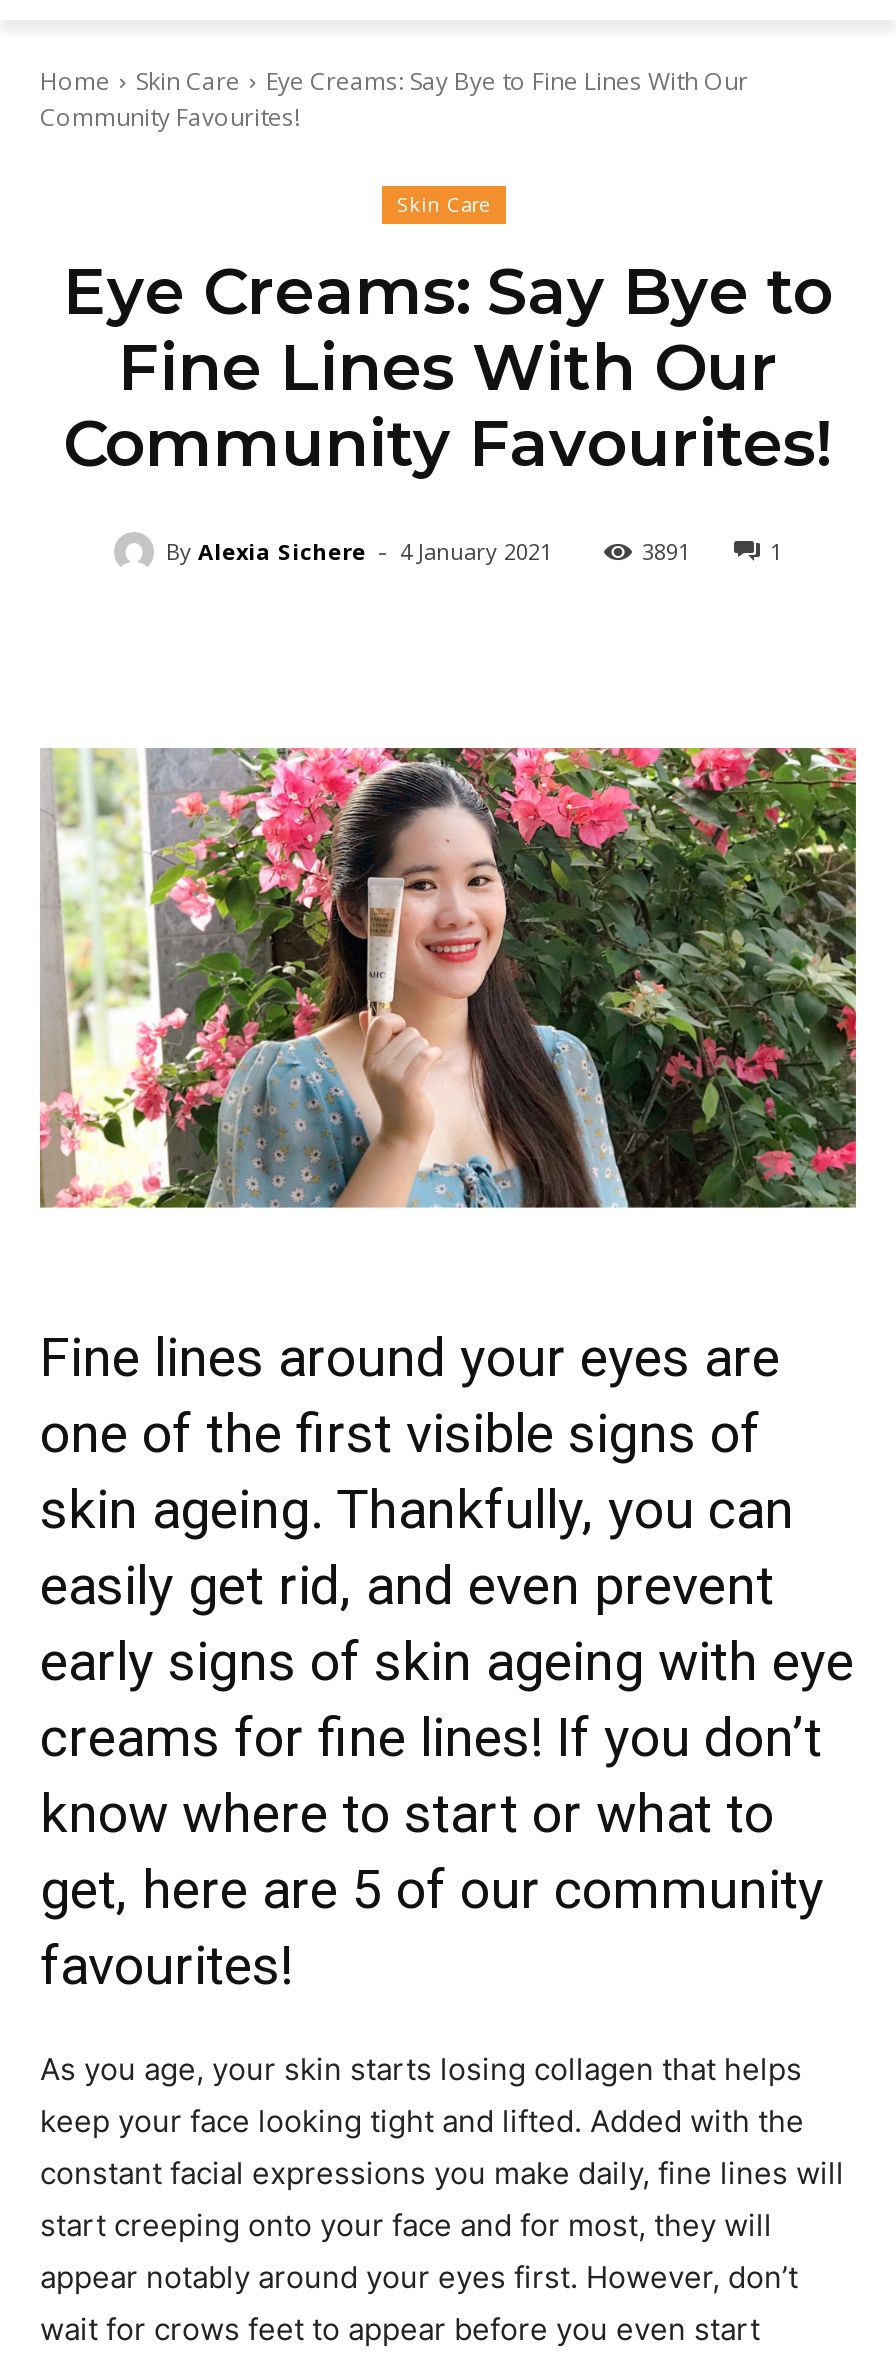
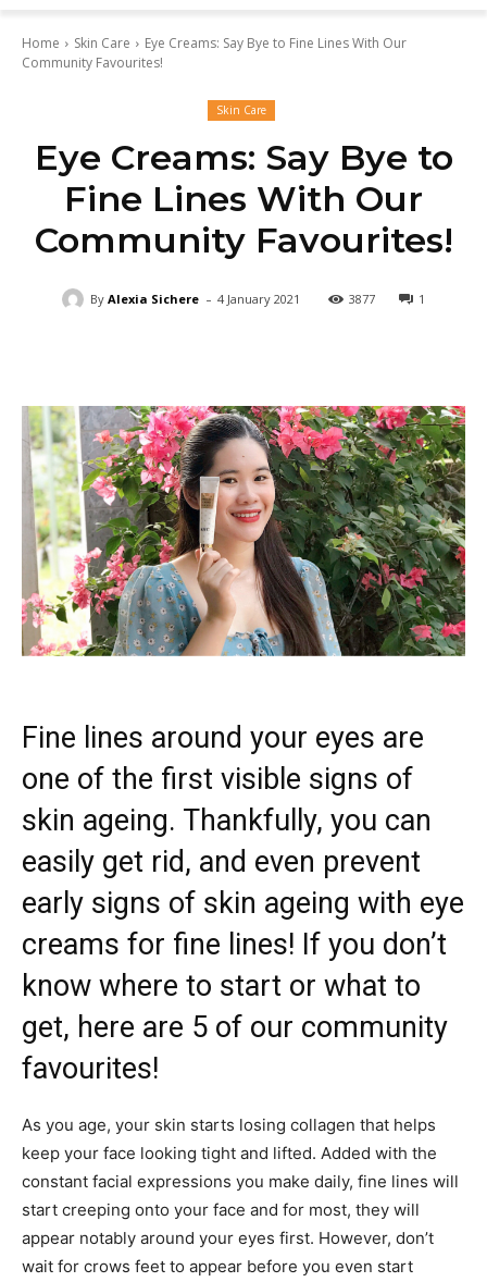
- 3891
+ 3877
